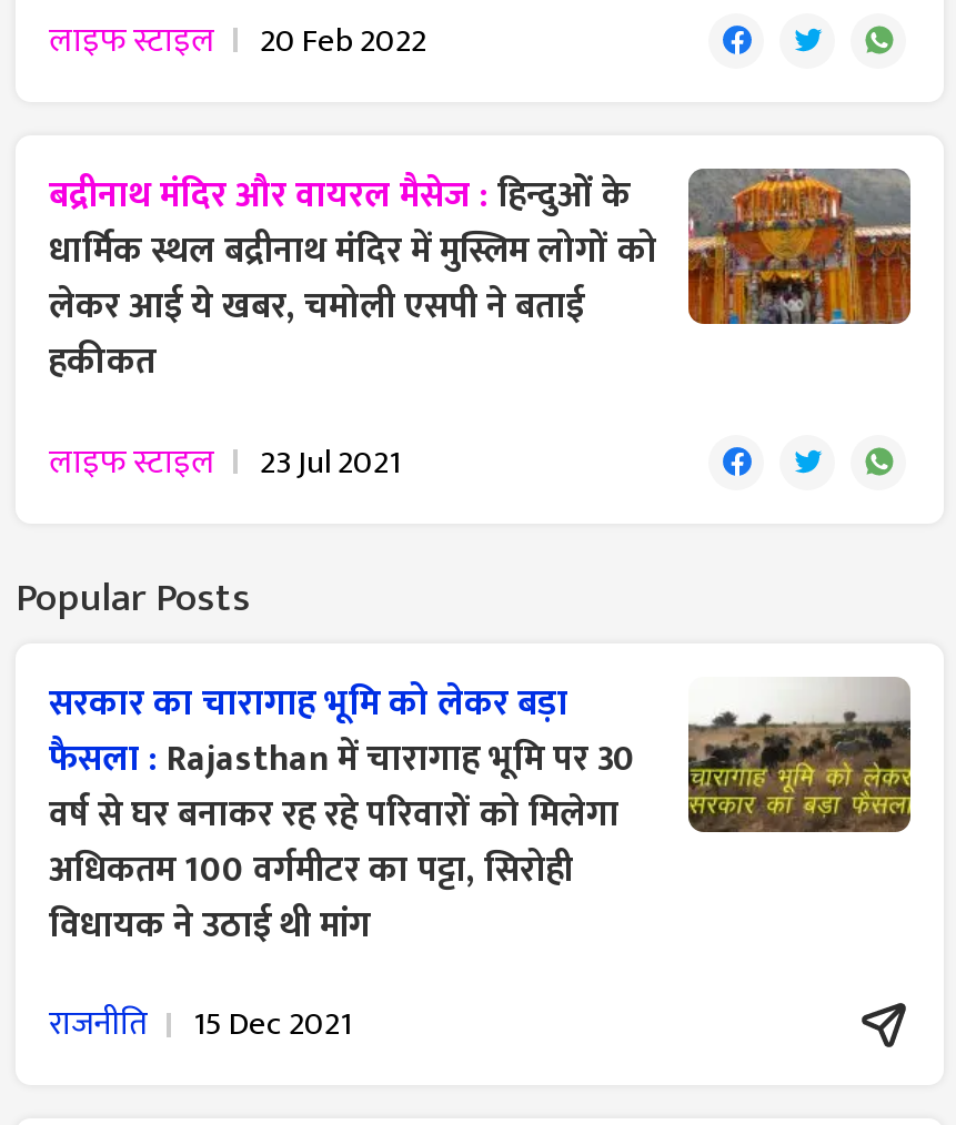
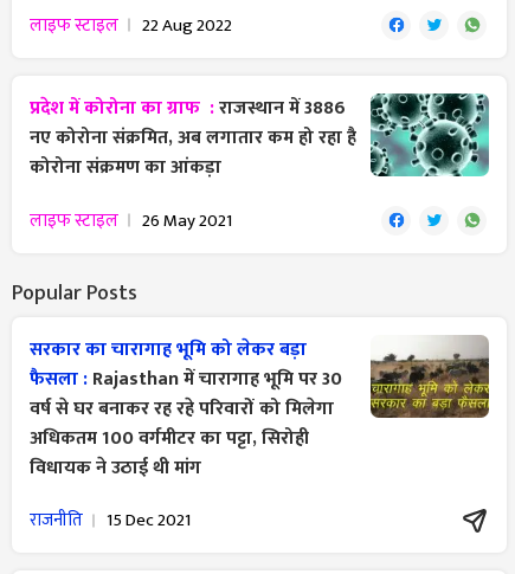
- लाइफ स्टाइल 20 Feb 2022
+ लाइफ स्टाइल 22 Aug 2022

- [image]
- बद्रीनाथ मंदिर और वायरल मैसेज : हिन्दुओं के
- धार्मिक स्थल बद्रीनाथ मंदिर में मुस्लिम लोगों को
- लेकर आई ये खबर, चमोली एसपी ने बताई
- हकीकत
+ [image]
+ प्रदेश में कोरोना का ग्राफ : राजस्थान में 3886
+ नए कोरोना संक्रमित, अब लगातार कम हो रहा है
+ कोरोना संक्रमण का आंकड़ा

- लाइफ स्टाइल 23 Jul 2021
+ लाइफ स्टाइल 26 May 2021
